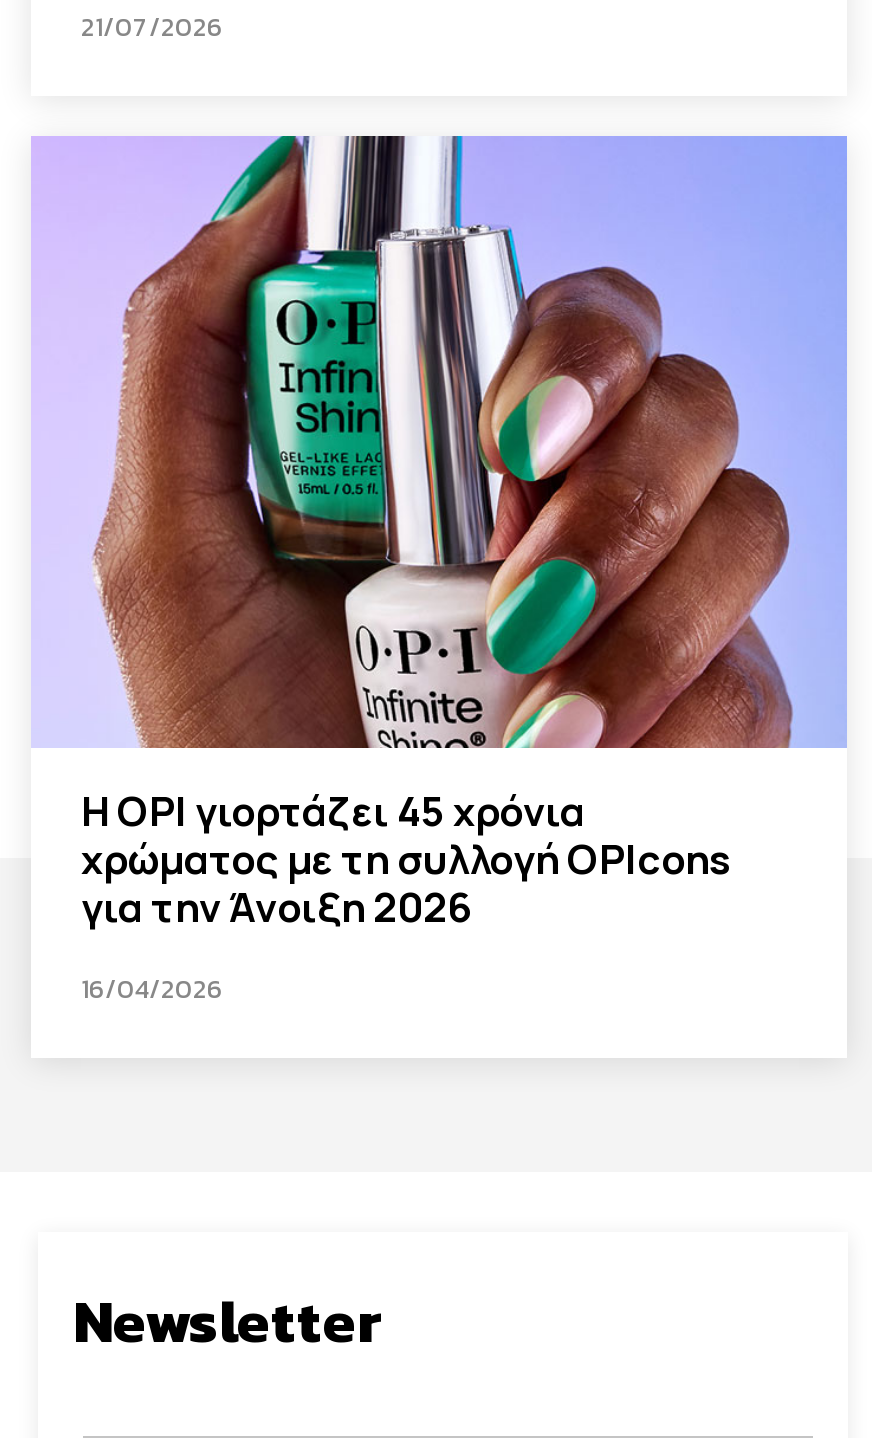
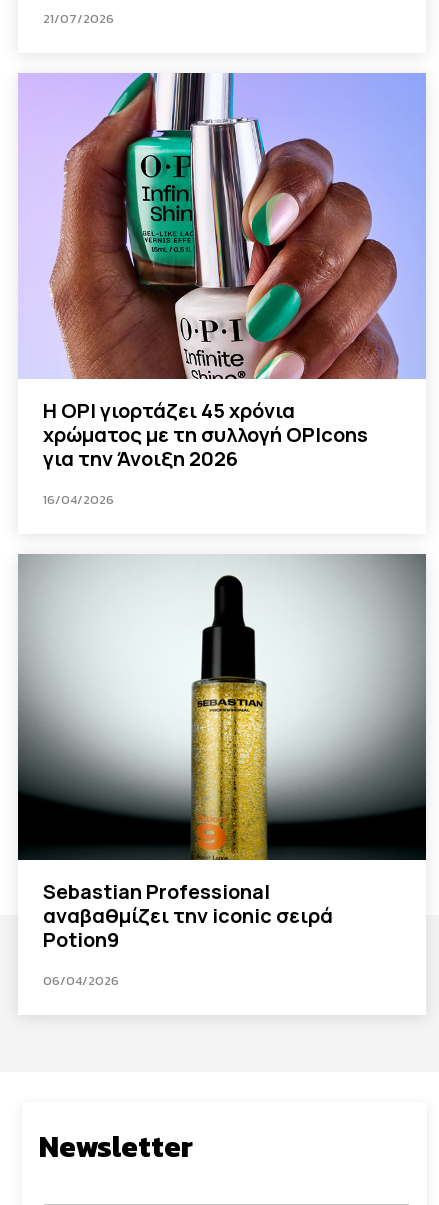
+ [image]
+ Sebastian Professional
+ αναβαθμίζει την iconic σειρά
+ Potion9
+ 06/04/2026
